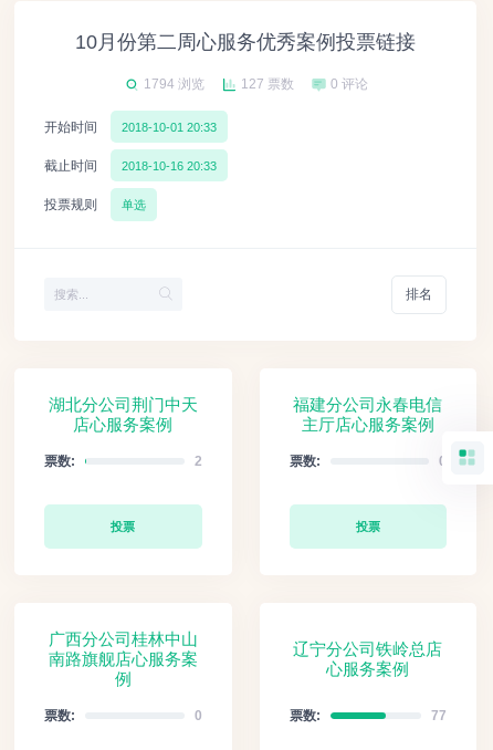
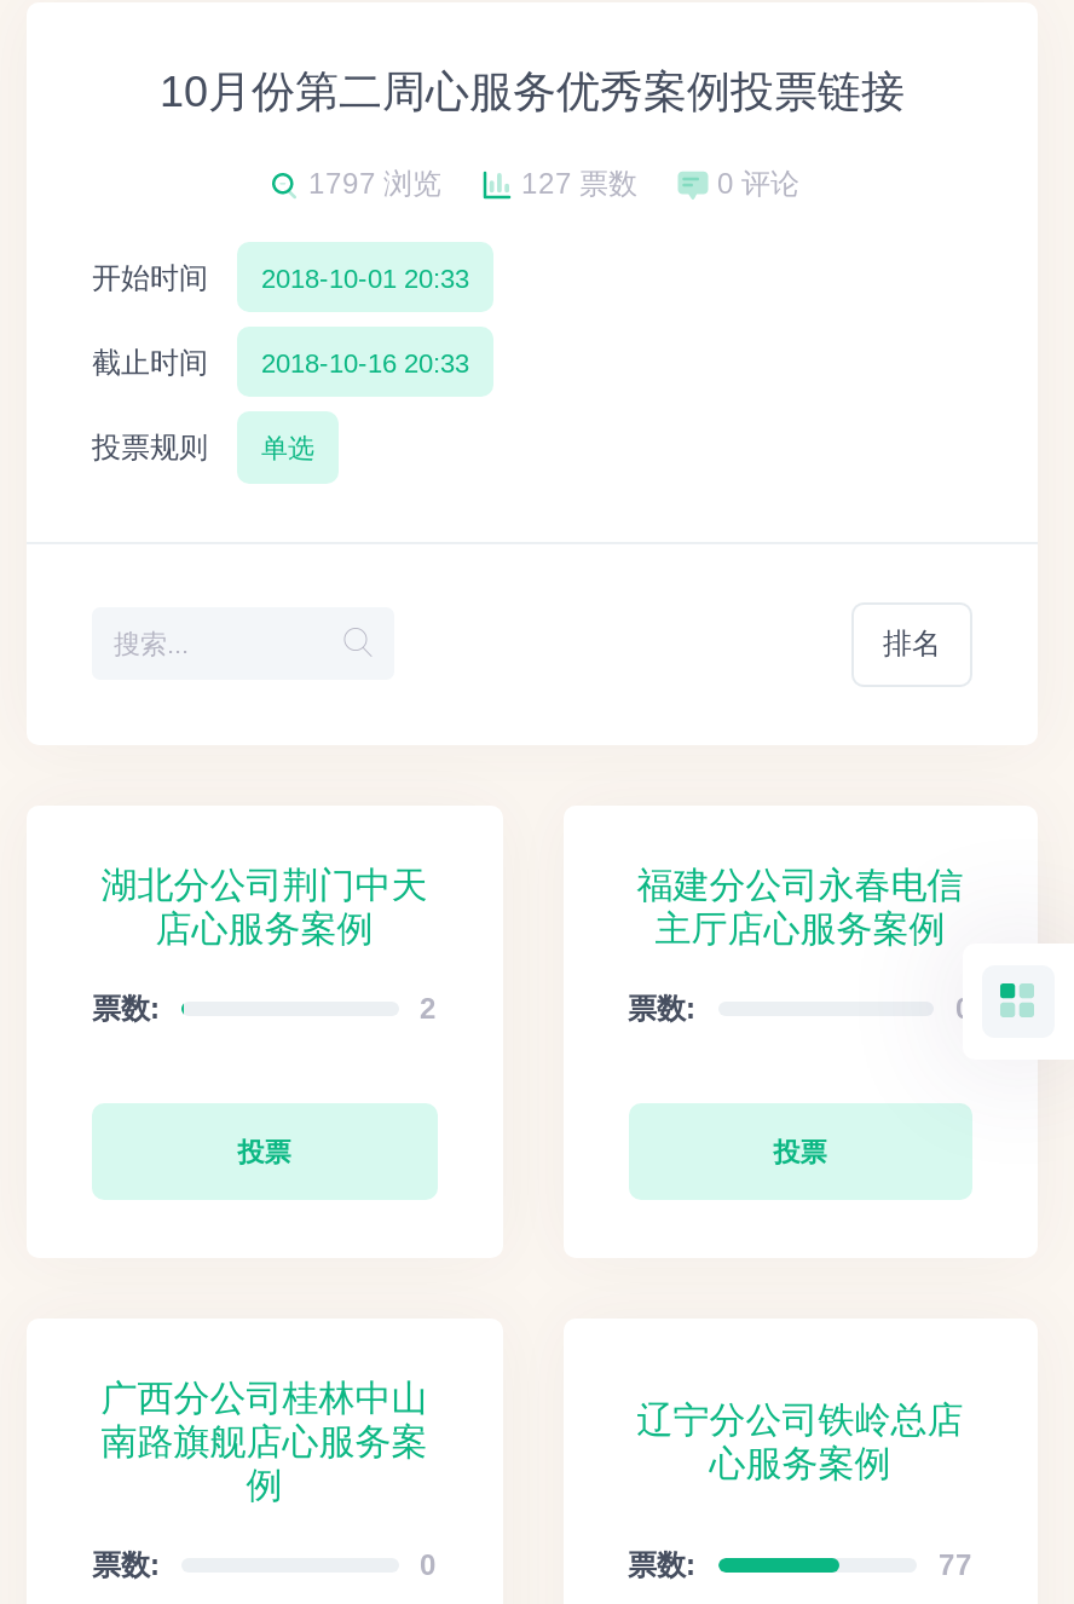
- 1794 浏览
+ 1797 浏览
